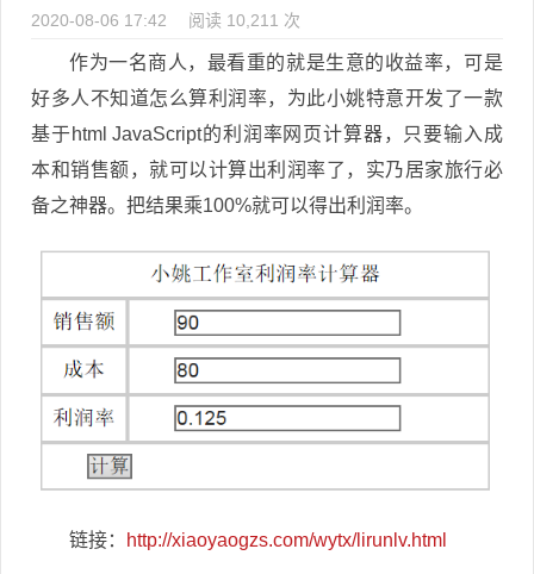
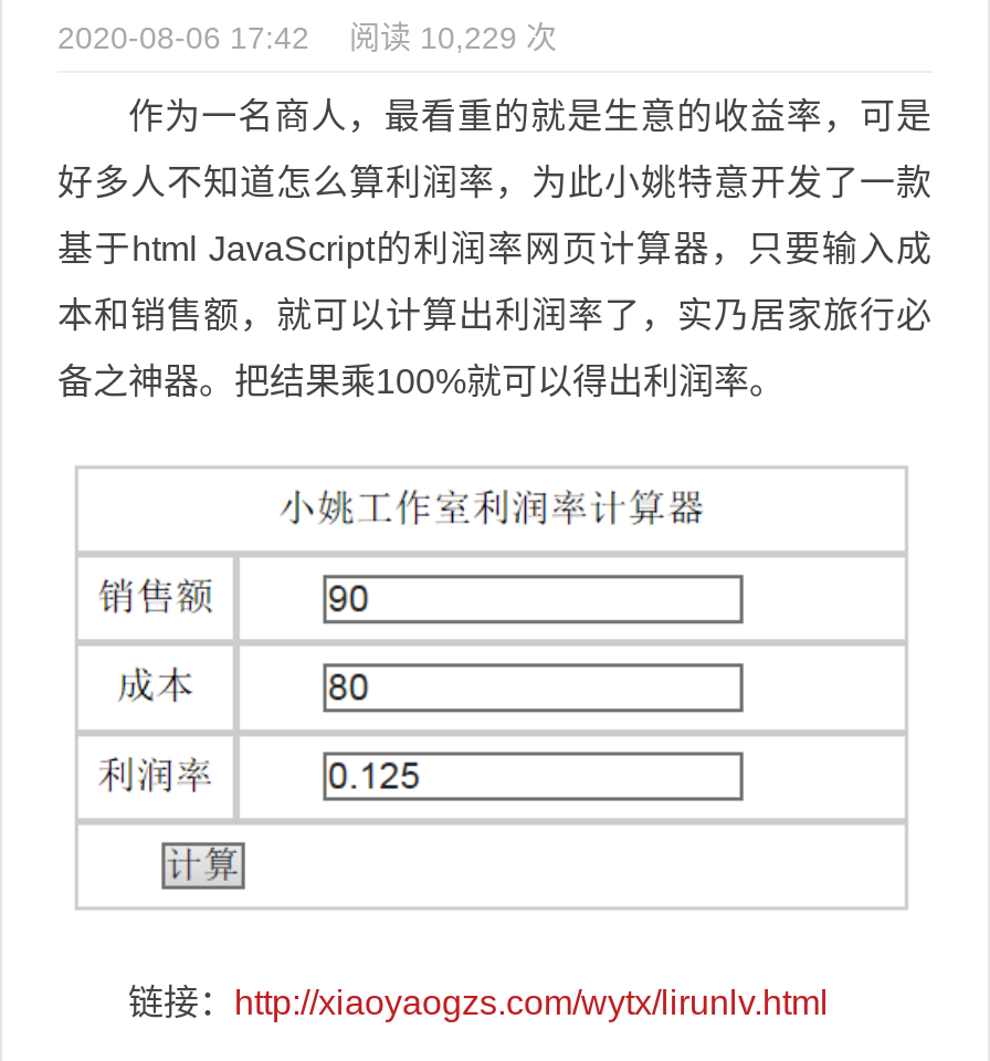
- 2020-08-06 17:42 阅读 10,211 次
+ 2020-08-06 17:42 阅读 10,229 次
